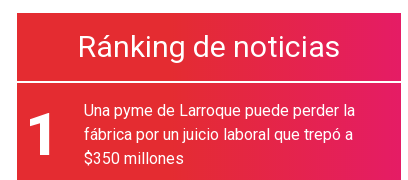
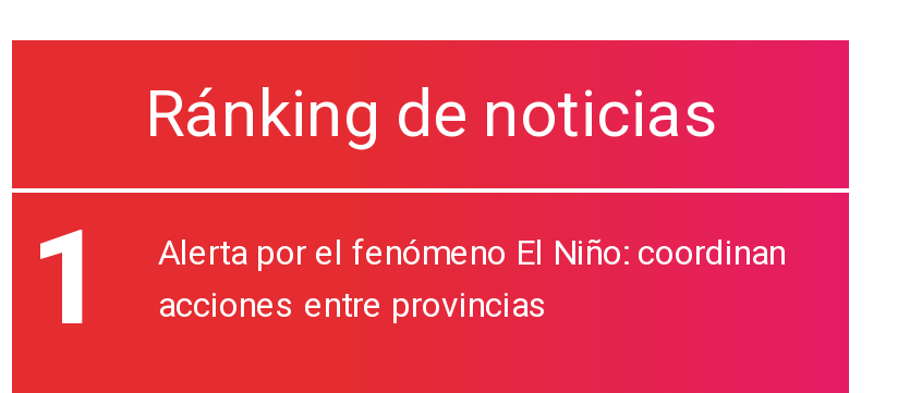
- Una pyme de Larroque puede perder la
- fábrica por un juicio laboral que trepó a
- $350 millones
+ Alerta por el fenómeno El Niño: coordinan
+ acciones entre provincias
